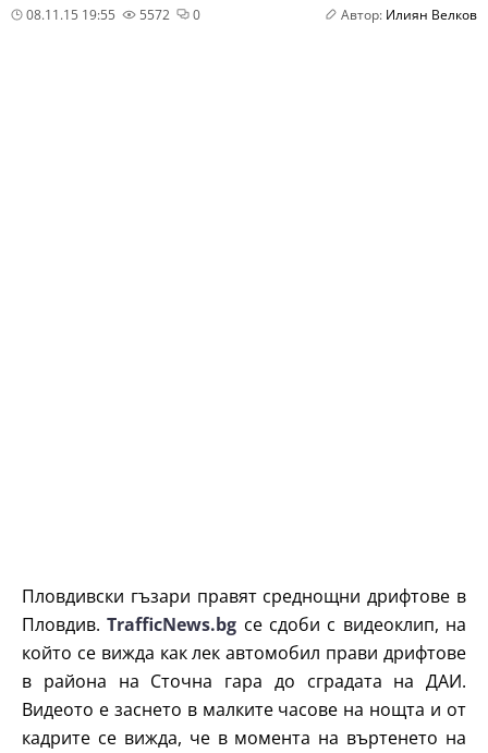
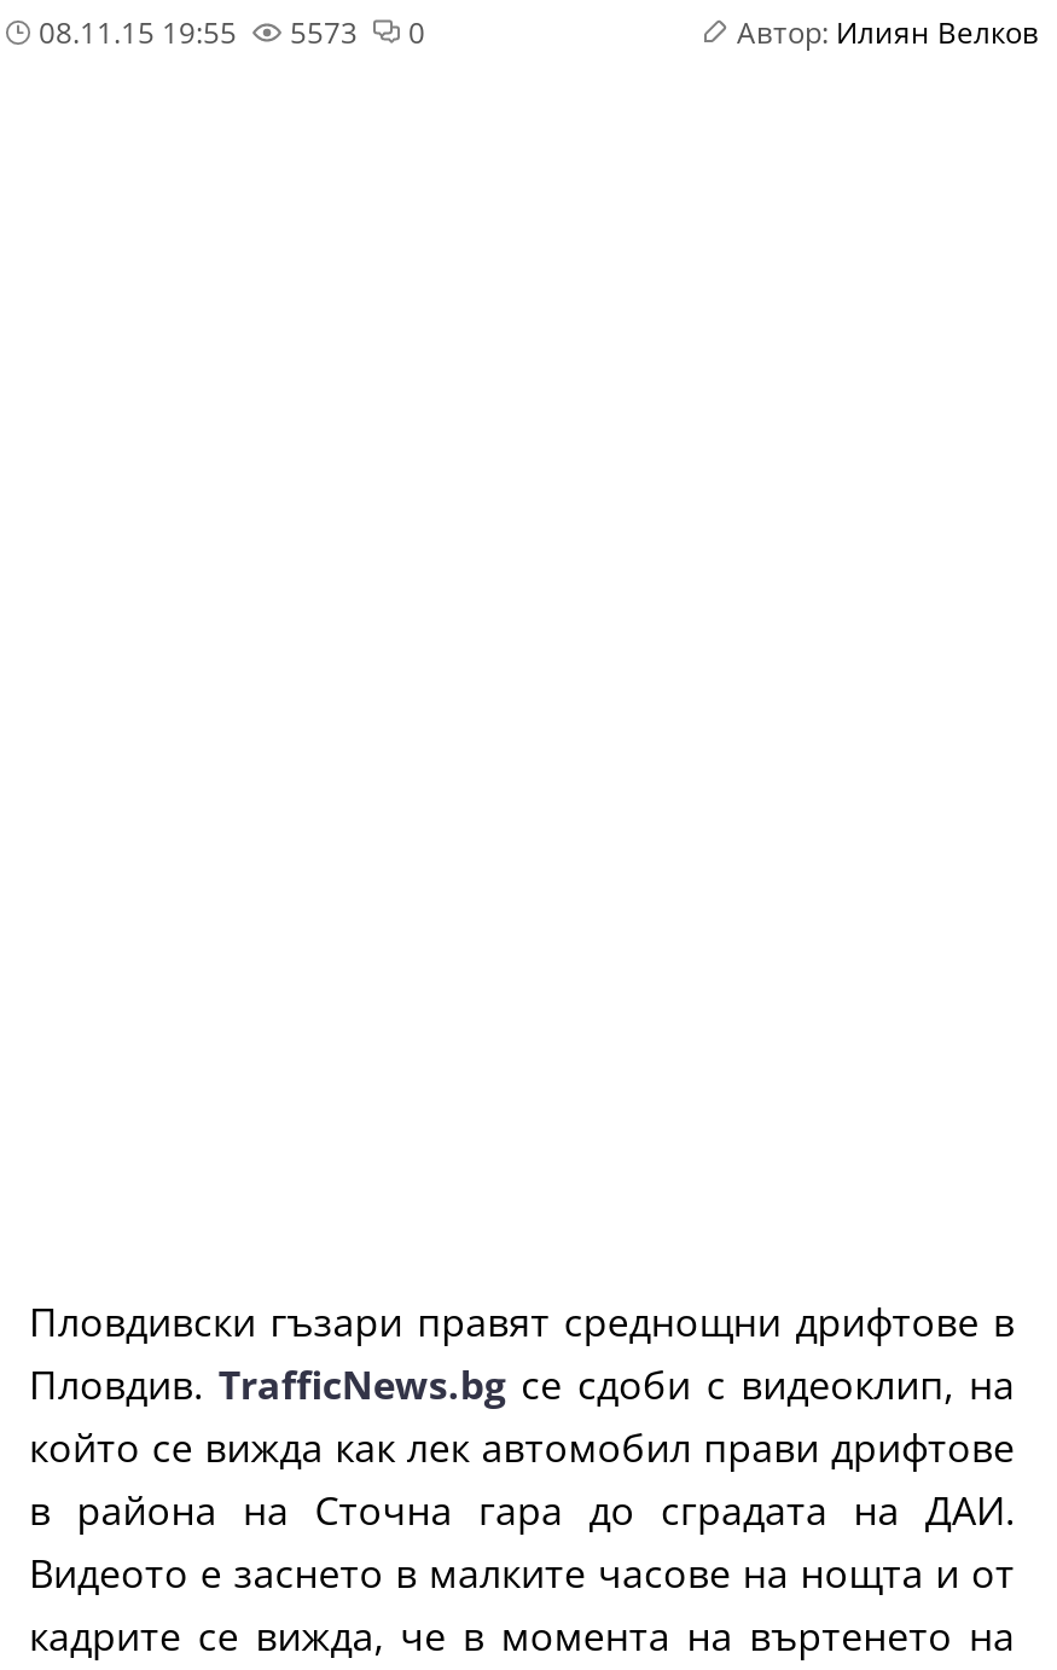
- 5572
+ 5573
